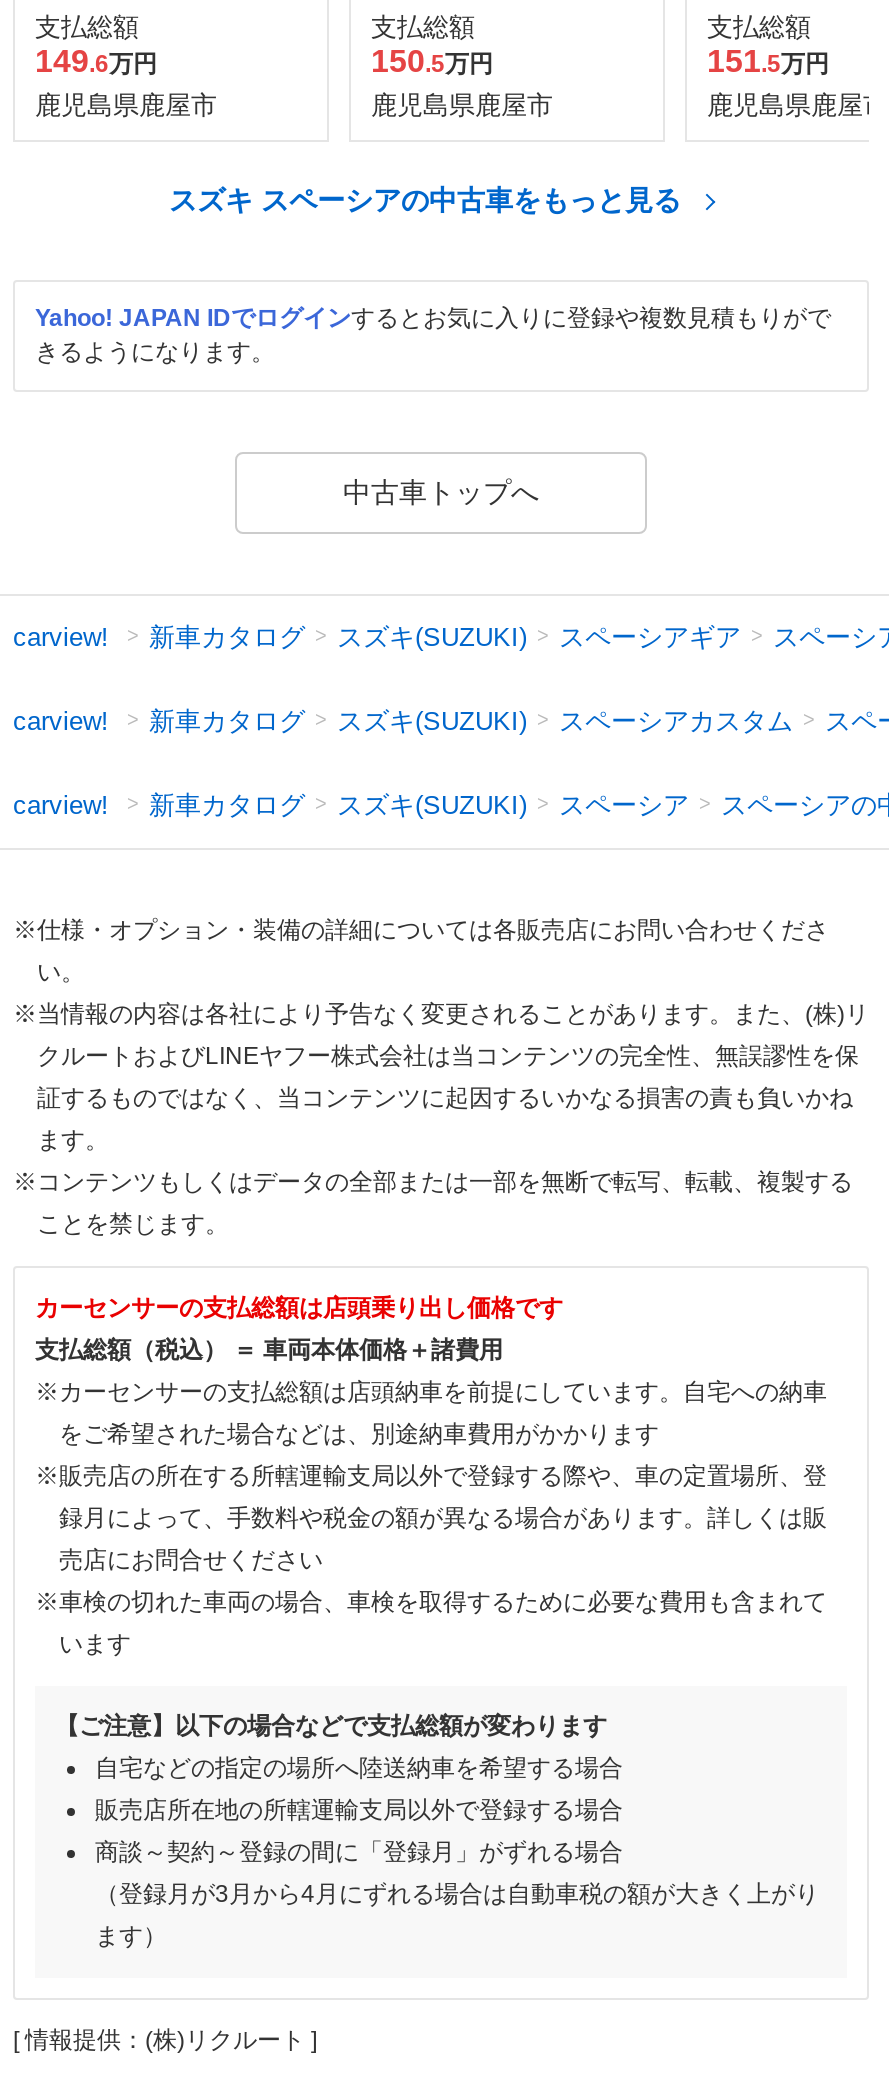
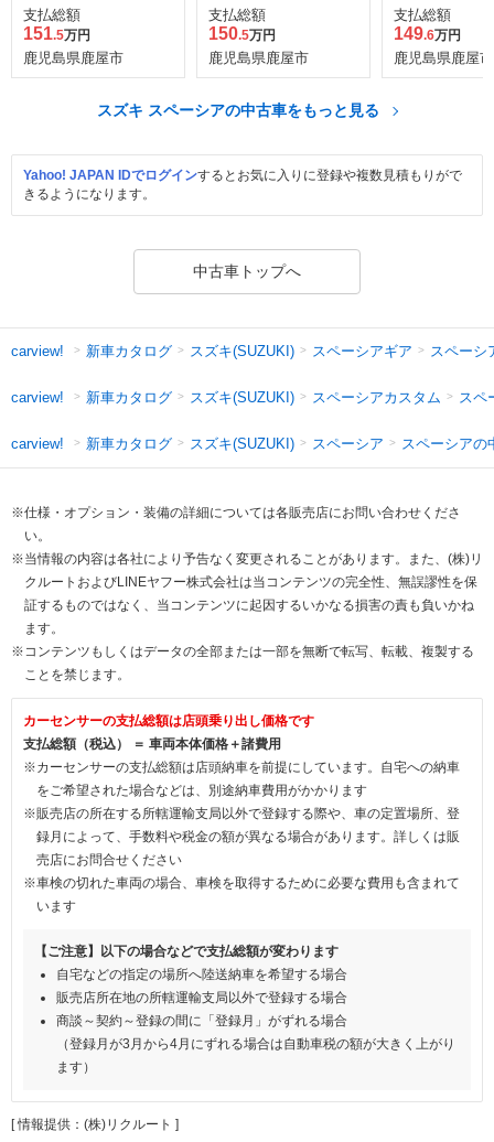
- 149.6万円
+ 151.5万円

- 151.5万円
+ 149.6万円
